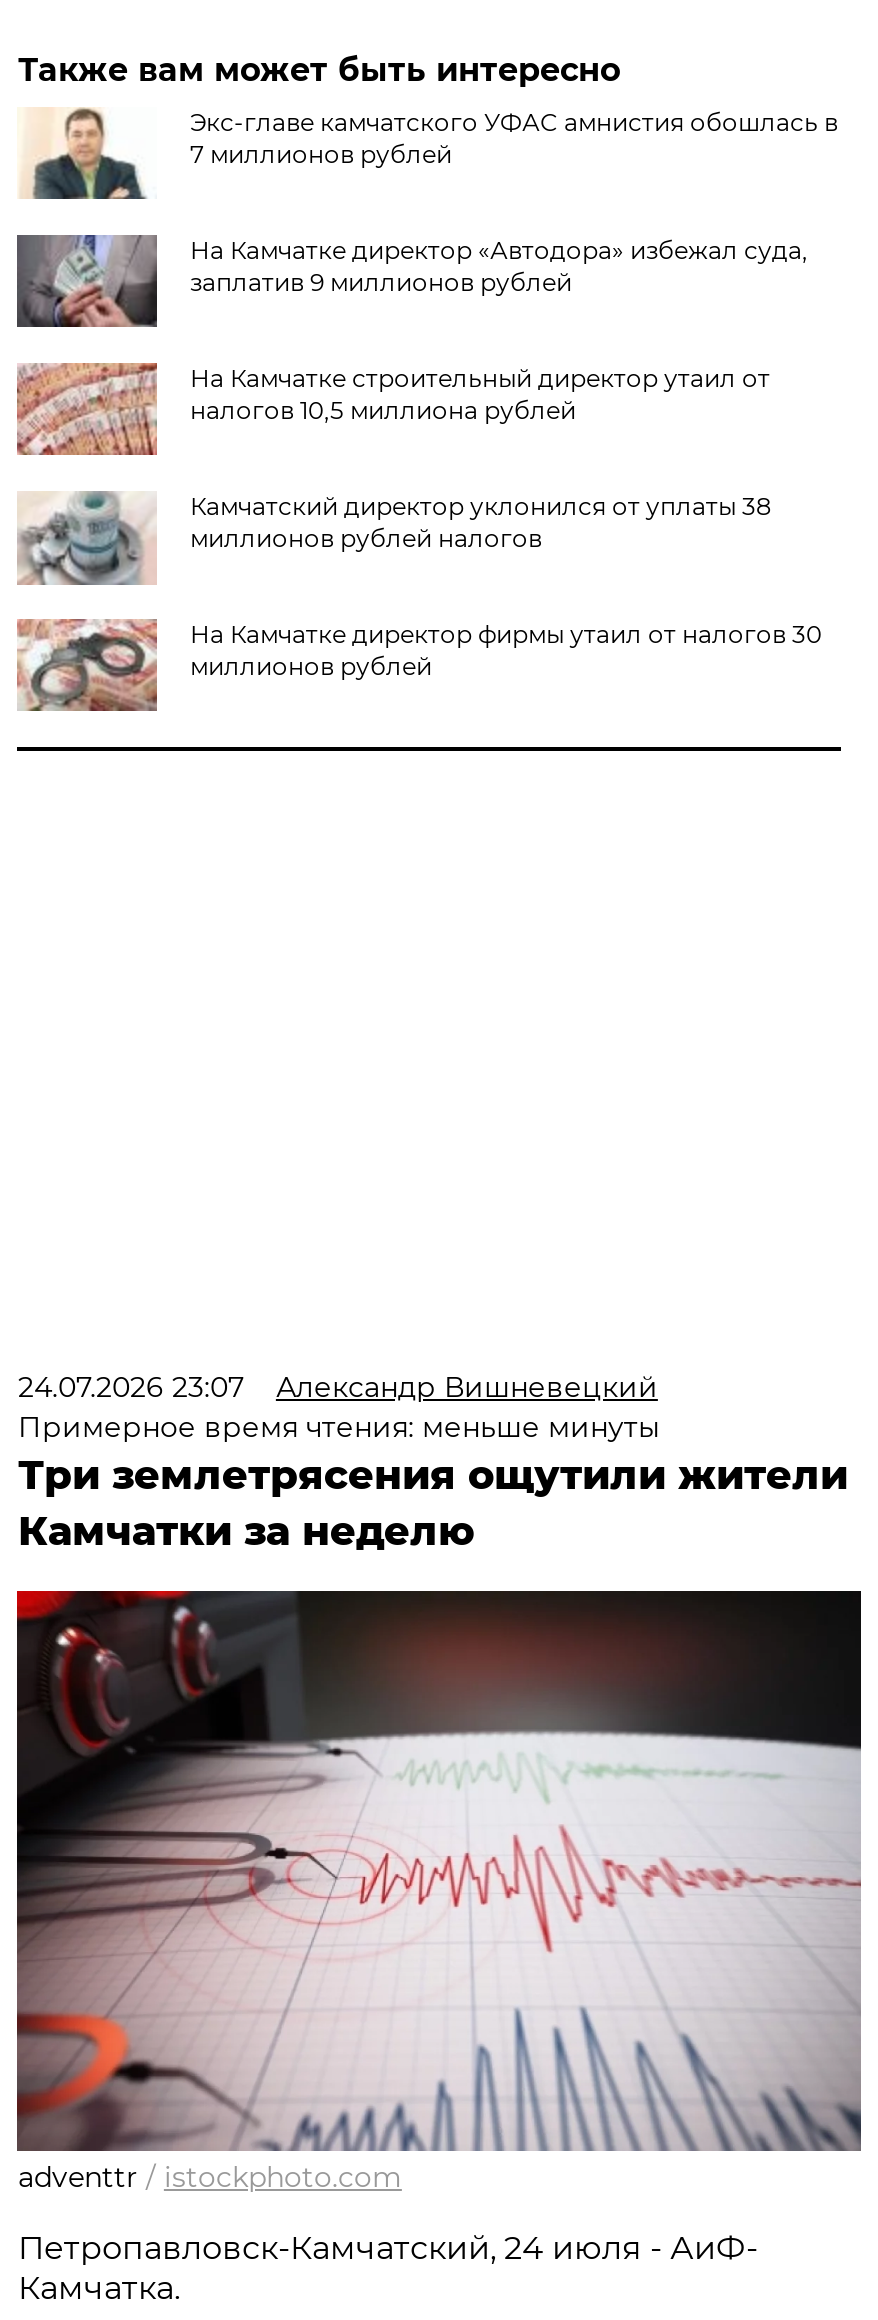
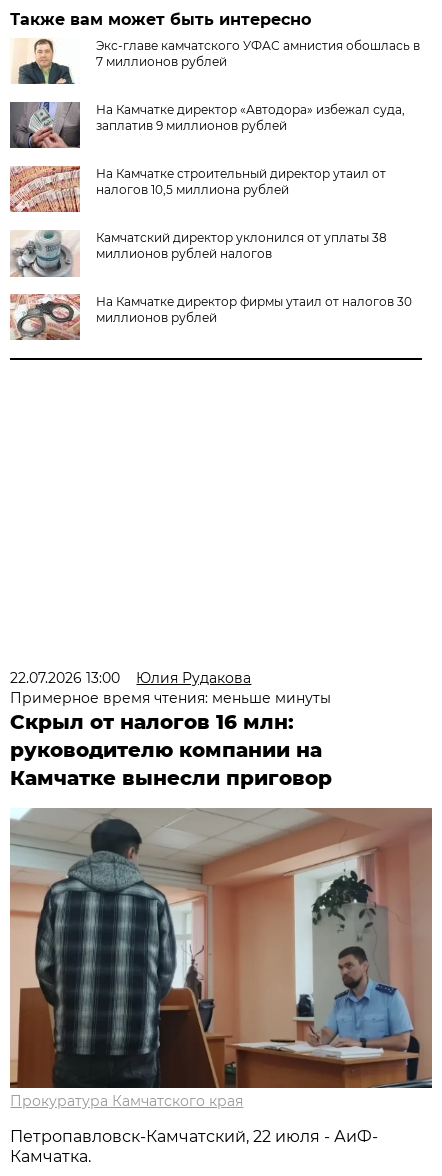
- 24.07.2026 23:07
- Александр Вишневецкий
+ 22.07.2026 13:00
+ Юлия Рудакова

- Три землетрясения ощутили жители
- Камчатки за неделю
+ Скрыл от налогов 16 млн:
+ руководителю компании на
+ Камчатке вынесли приговор

- [image]
- adventtr / istockphoto.com
+ [image]
+ Прокуратура Камчатского края

- Петропавловск-Камчатский, 24 июля - АиФ-
+ Петропавловск-Камчатский, 22 июля - АиФ-
